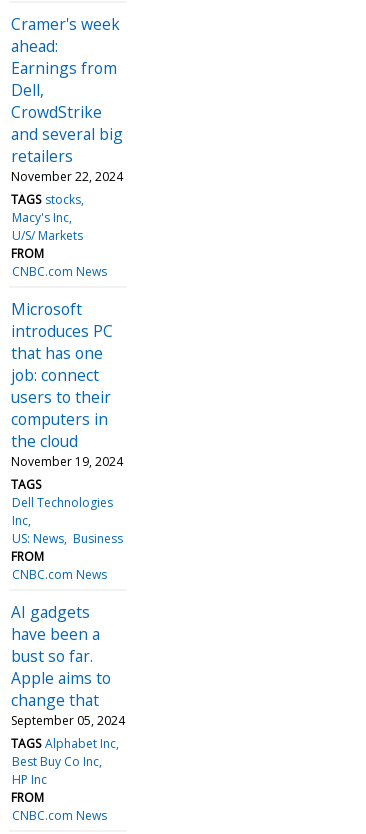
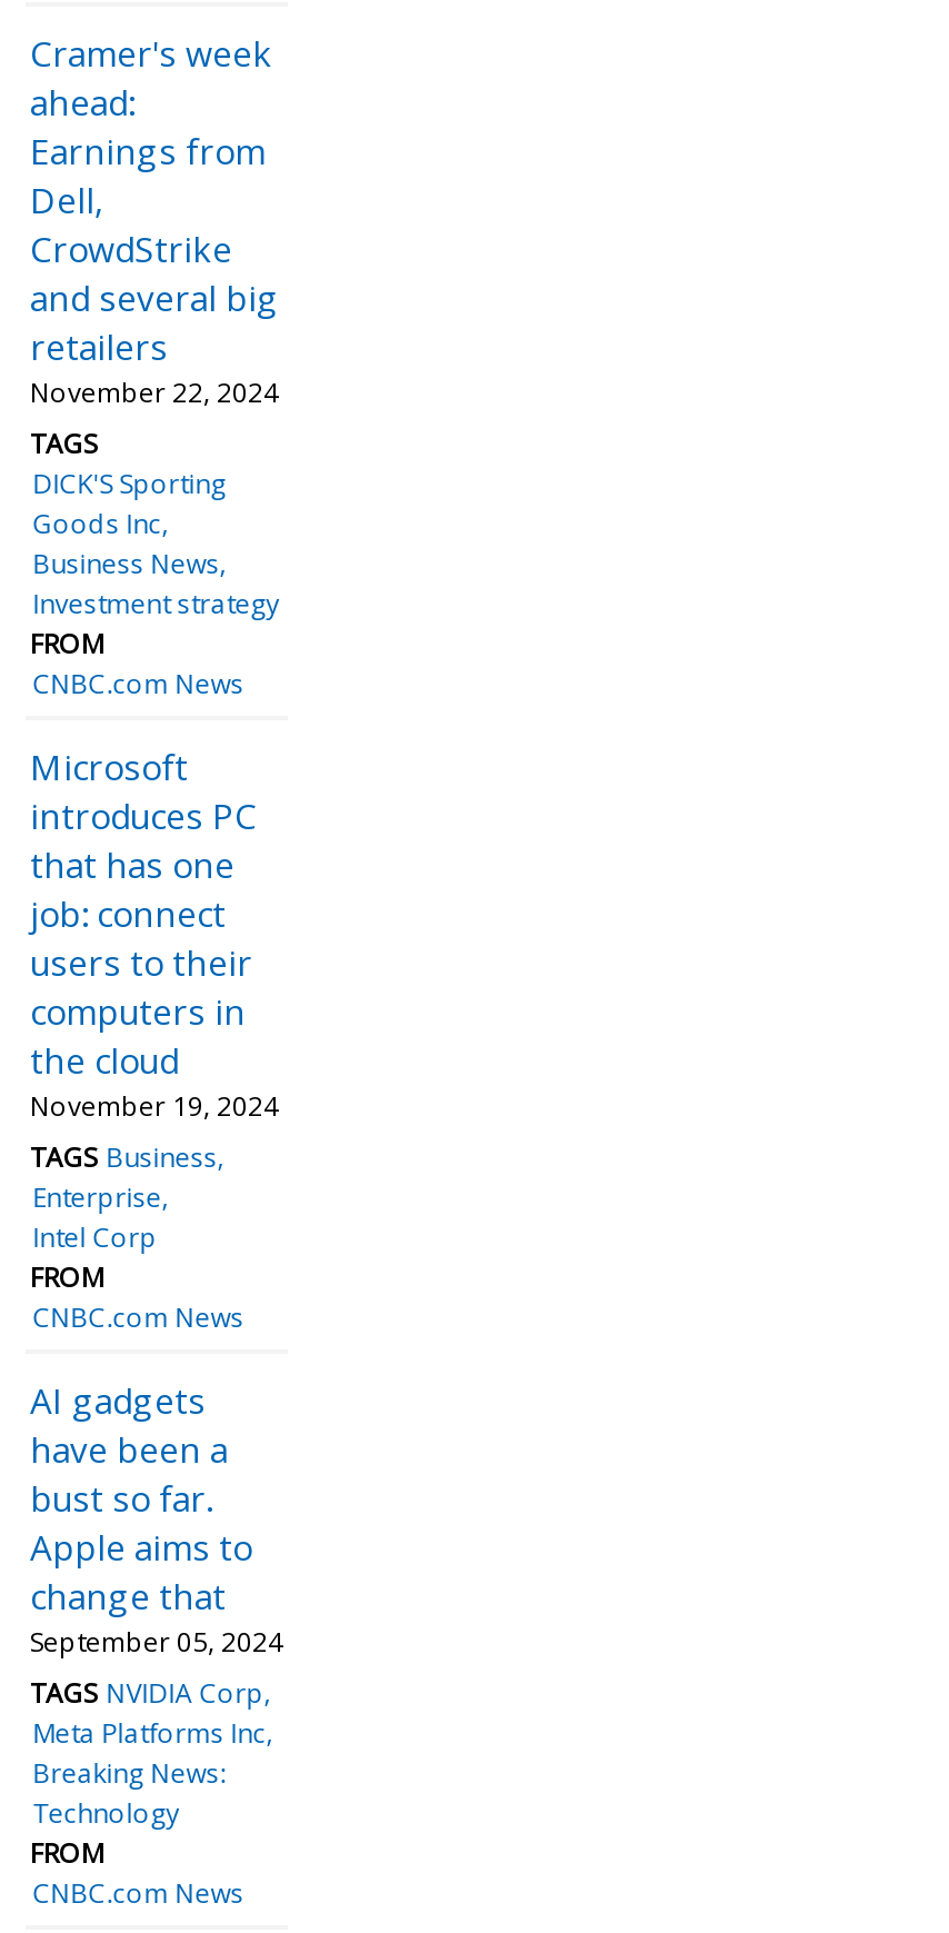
- TAGS stocks
- Macy's Inc
- U/S/ Markets
+ TAGS
+ DICK'S Sporting
+ Goods Inc
+ Business News
+ Investment strategy

- TAGS
- Dell Technologies
- Inc
- US: News Business
+ TAGS Business
+ Enterprise
+ Intel Corp

- TAGS Alphabet Inc
- Best Buy Co Inc
- HP Inc
+ TAGS NVIDIA Corp
+ Meta Platforms Inc
+ Breaking News:
+ Technology
